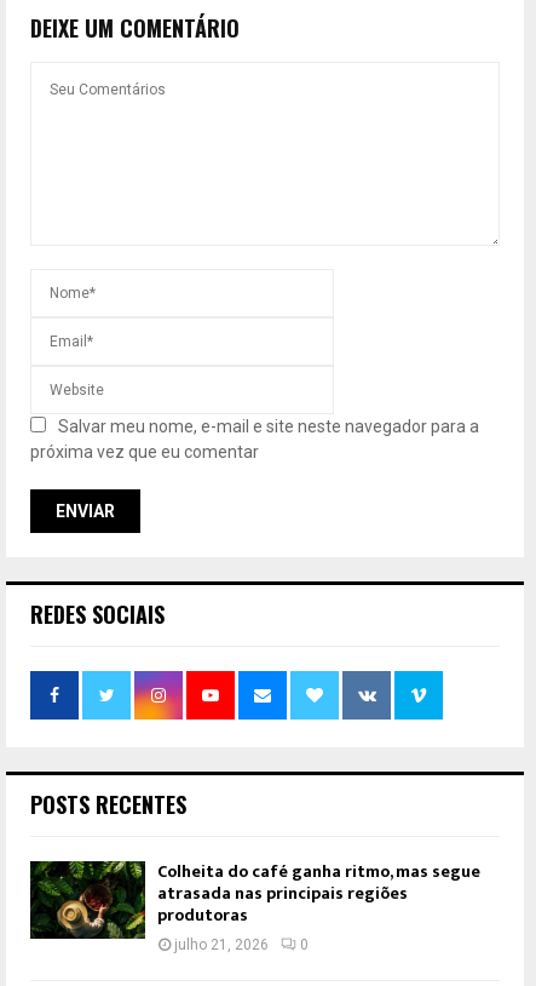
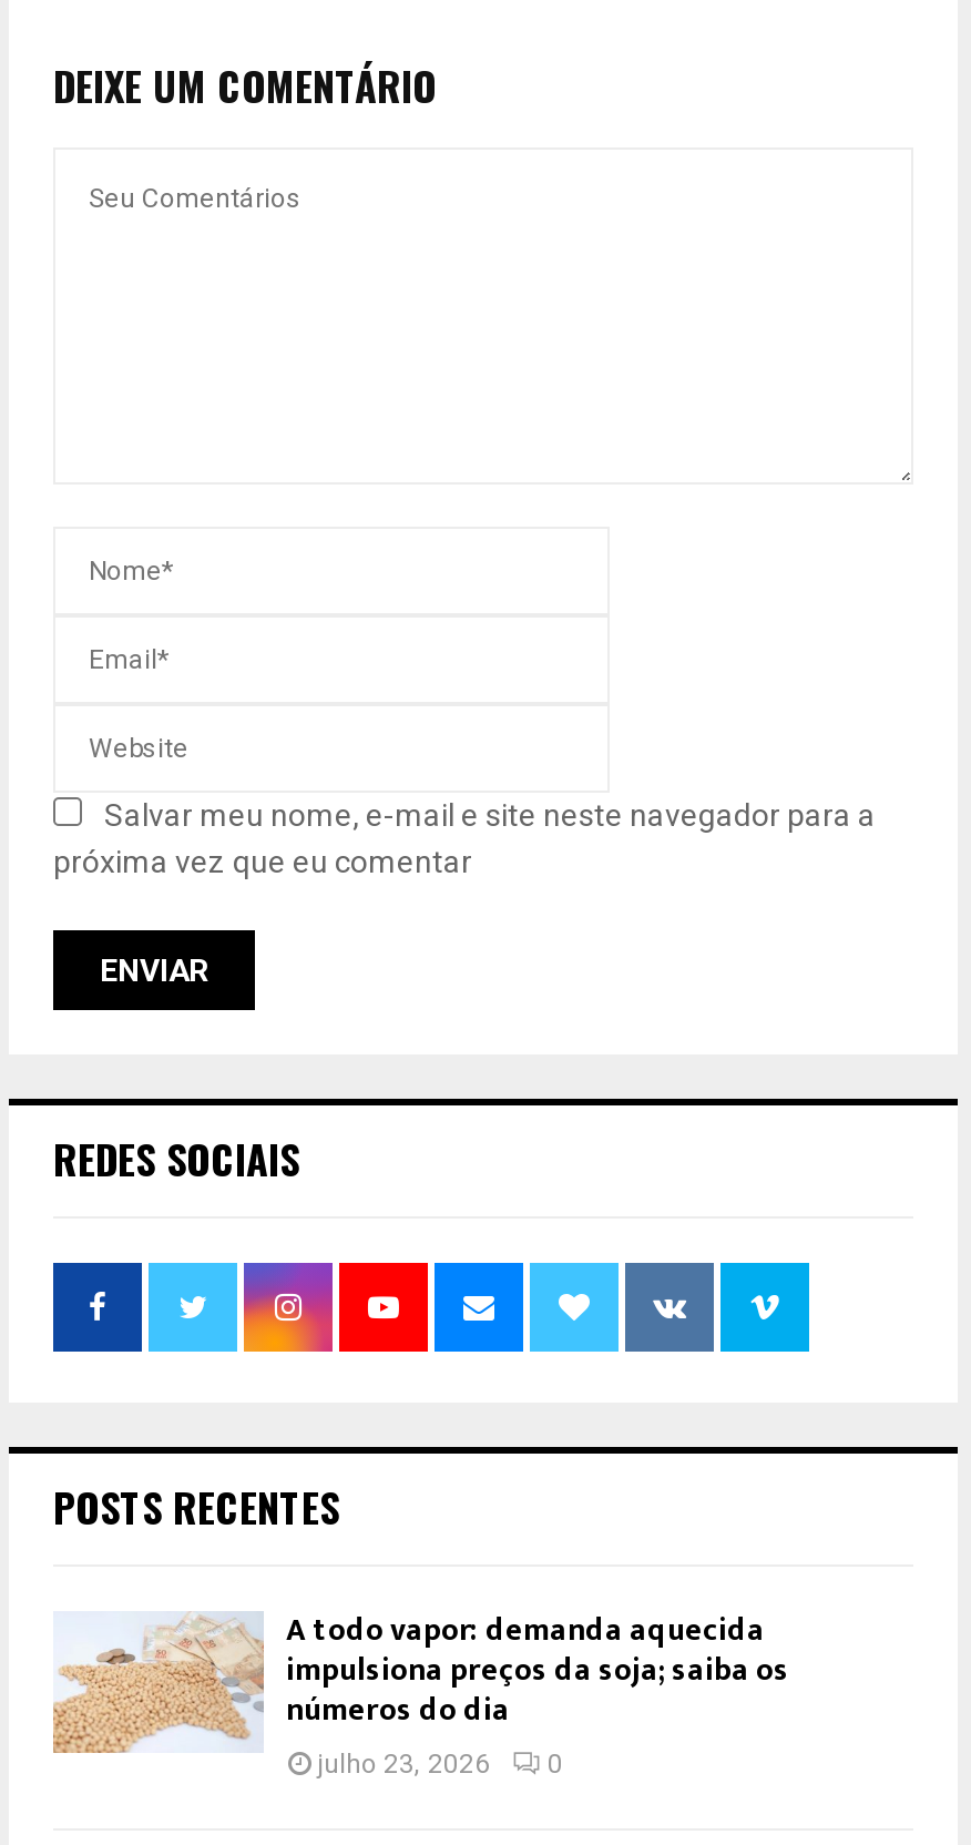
- [image]
- Colheita do café ganha ritmo, mas segue
- atrasada nas principais regiões
- produtoras
- julho 21, 2026
+ [image]
+ A todo vapor: demanda aquecida
+ impulsiona preços da soja; saiba os
+ números do dia
+ julho 23, 2026
